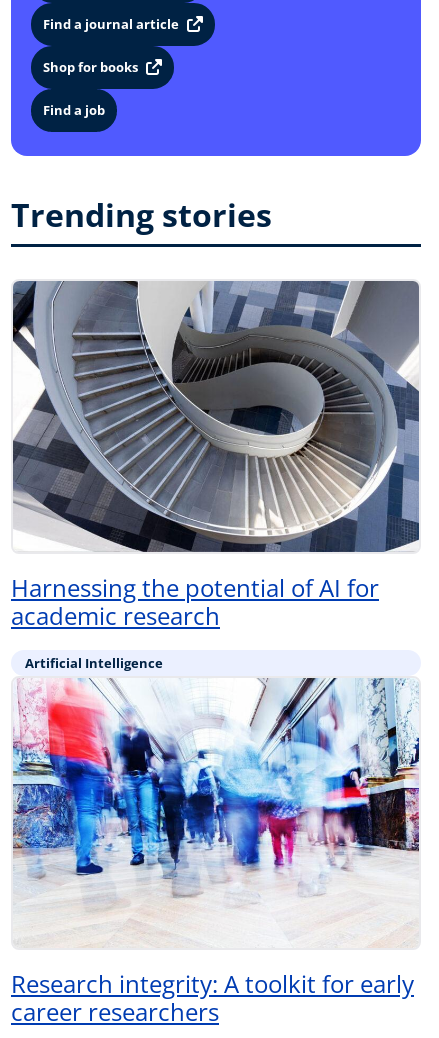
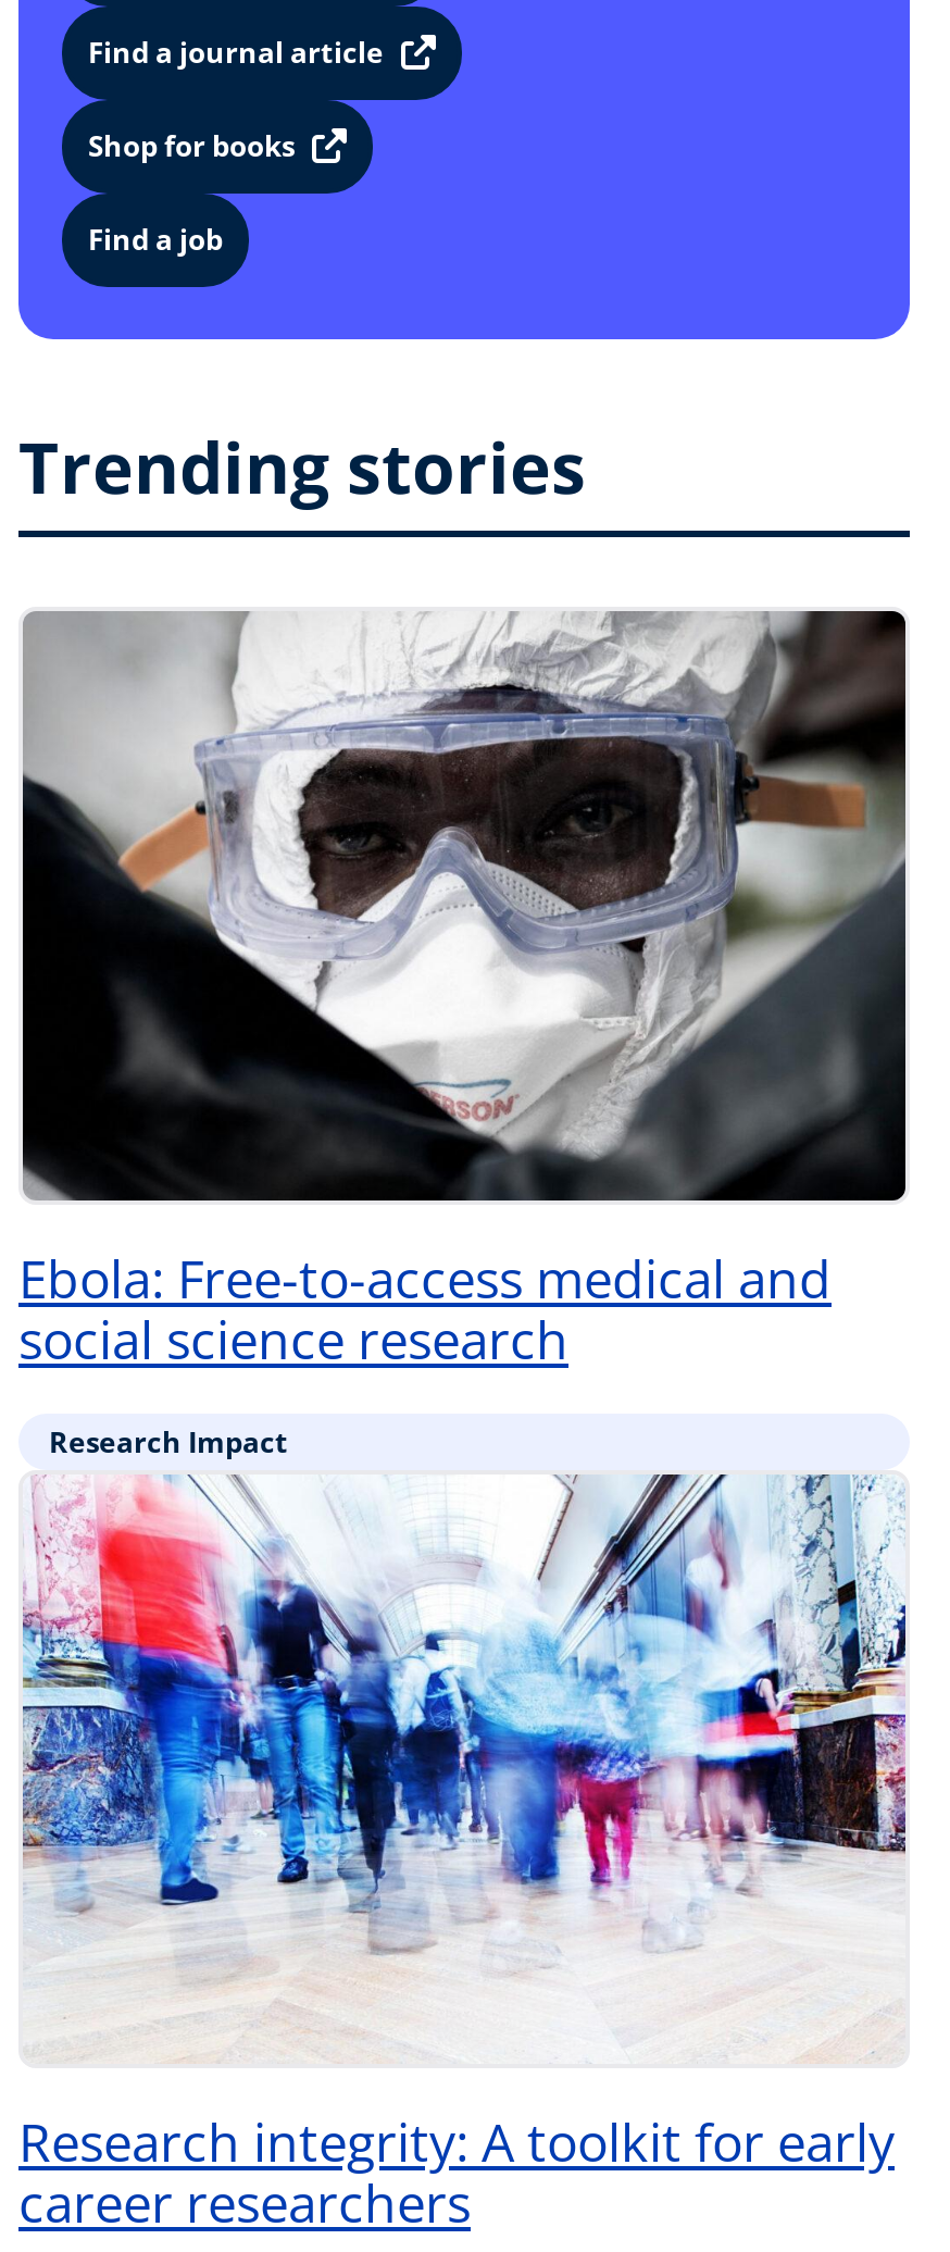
- [image]
- Harnessing the potential of AI for
- academic research
+ [image]
+ Ebola: Free-to-access medical and
+ social science research

- Artificial Intelligence
+ Research Impact
